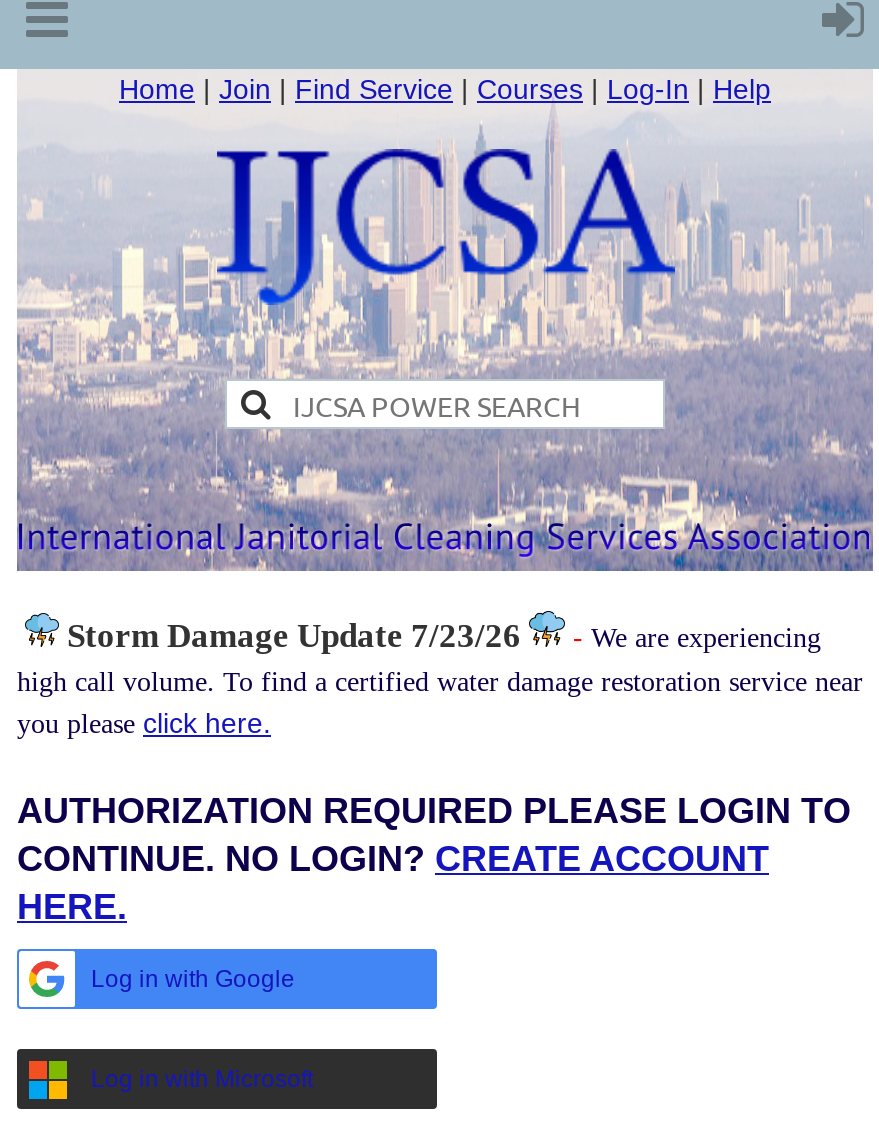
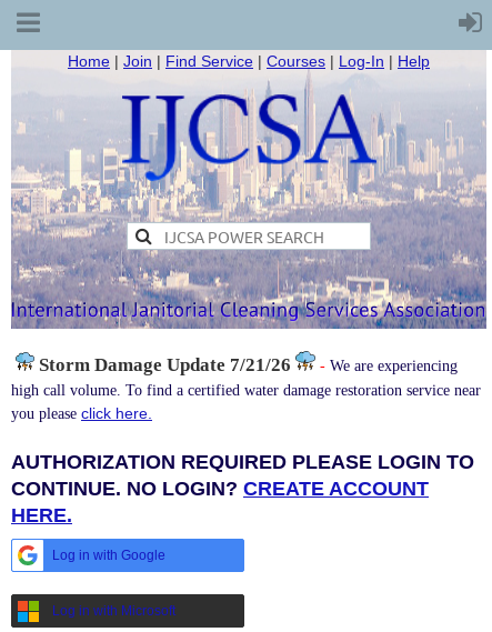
- Storm Damage Update 7/23/26
+ Storm Damage Update 7/21/26
